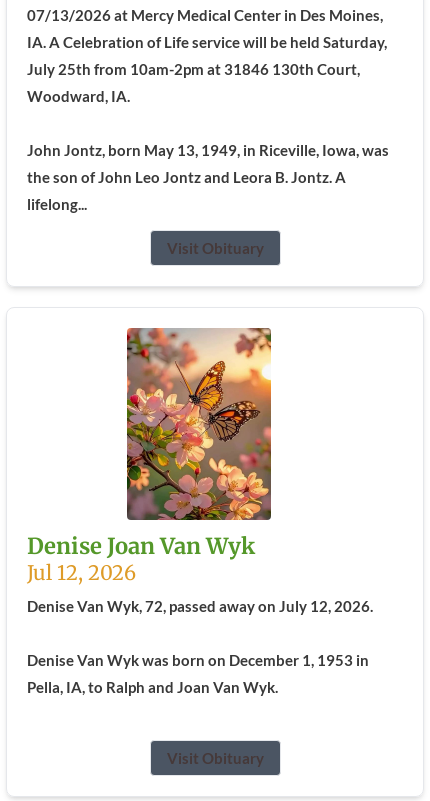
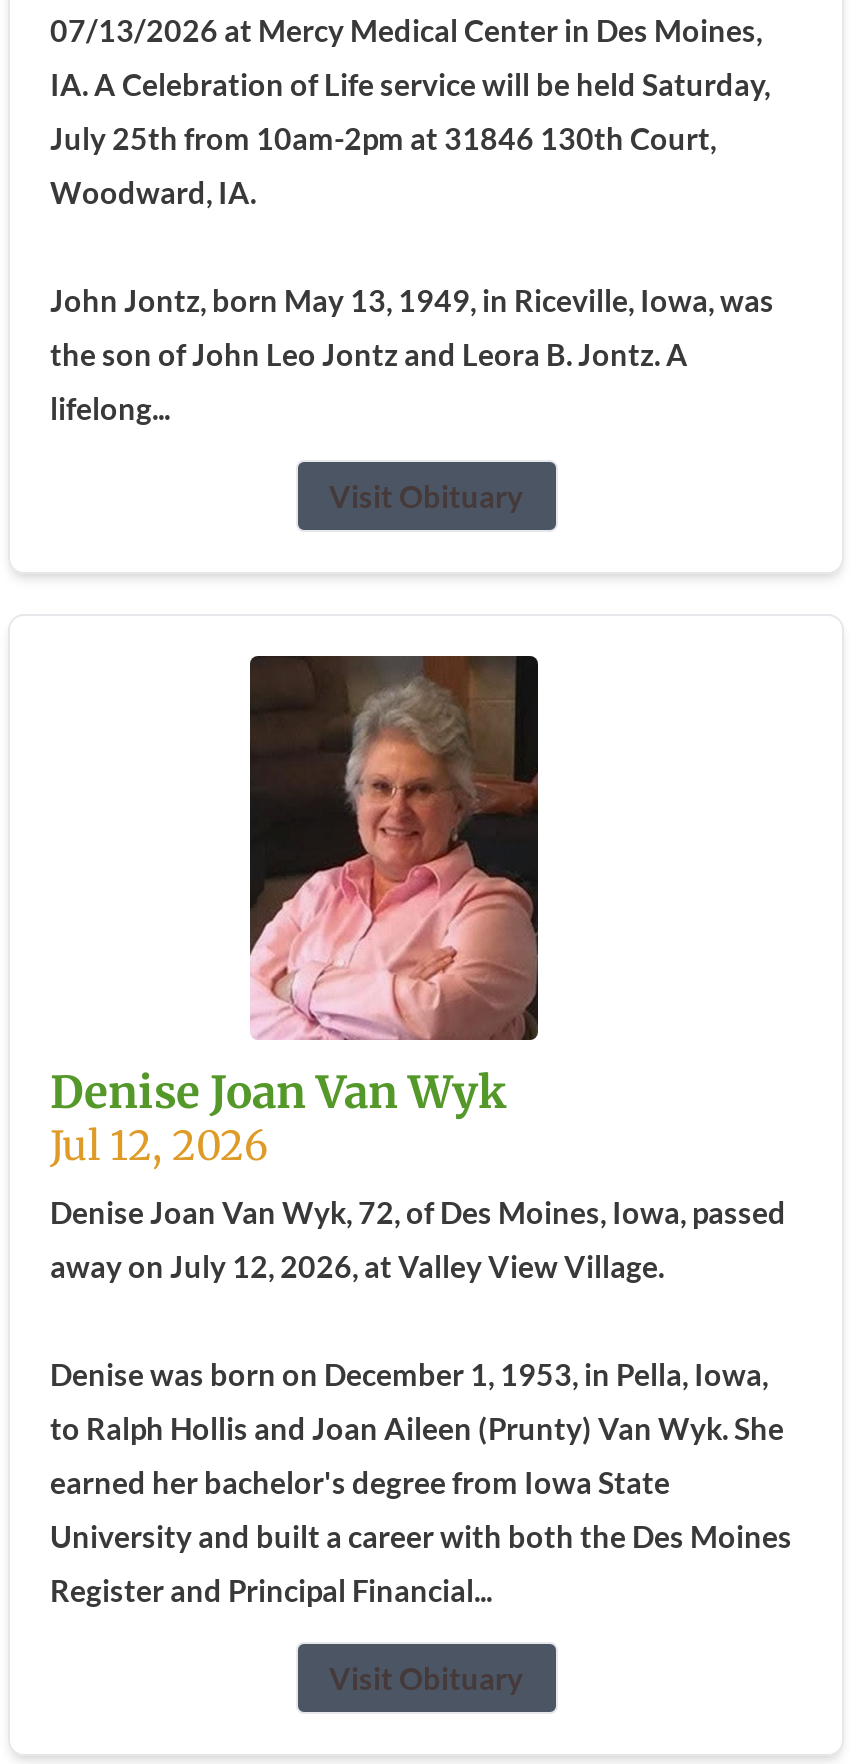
- [image]
+ [image]

- Denise Van Wyk, 72, passed away on July 12, 2026.
- Denise Van Wyk was born on December 1, 1953 in
- Pella, IA, to Ralph and Joan Van Wyk.
+ Denise Joan Van Wyk, 72, of Des Moines, Iowa, passed
+ away on July 12, 2026, at Valley View Village.
+ Denise was born on December 1, 1953, in Pella, Iowa,
+ to Ralph Hollis and Joan Aileen (Prunty) Van Wyk. She
+ earned her bachelor's degree from Iowa State
+ University and built a career with both the Des Moines
+ Register and Principal Financial...
